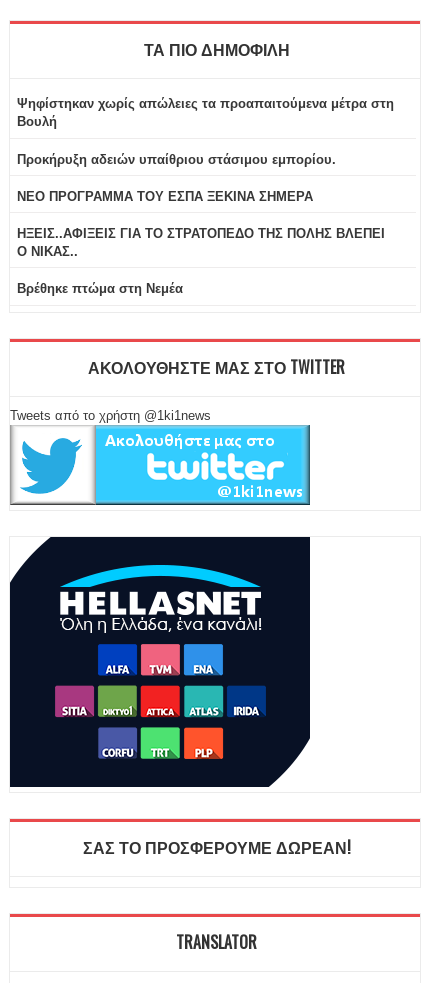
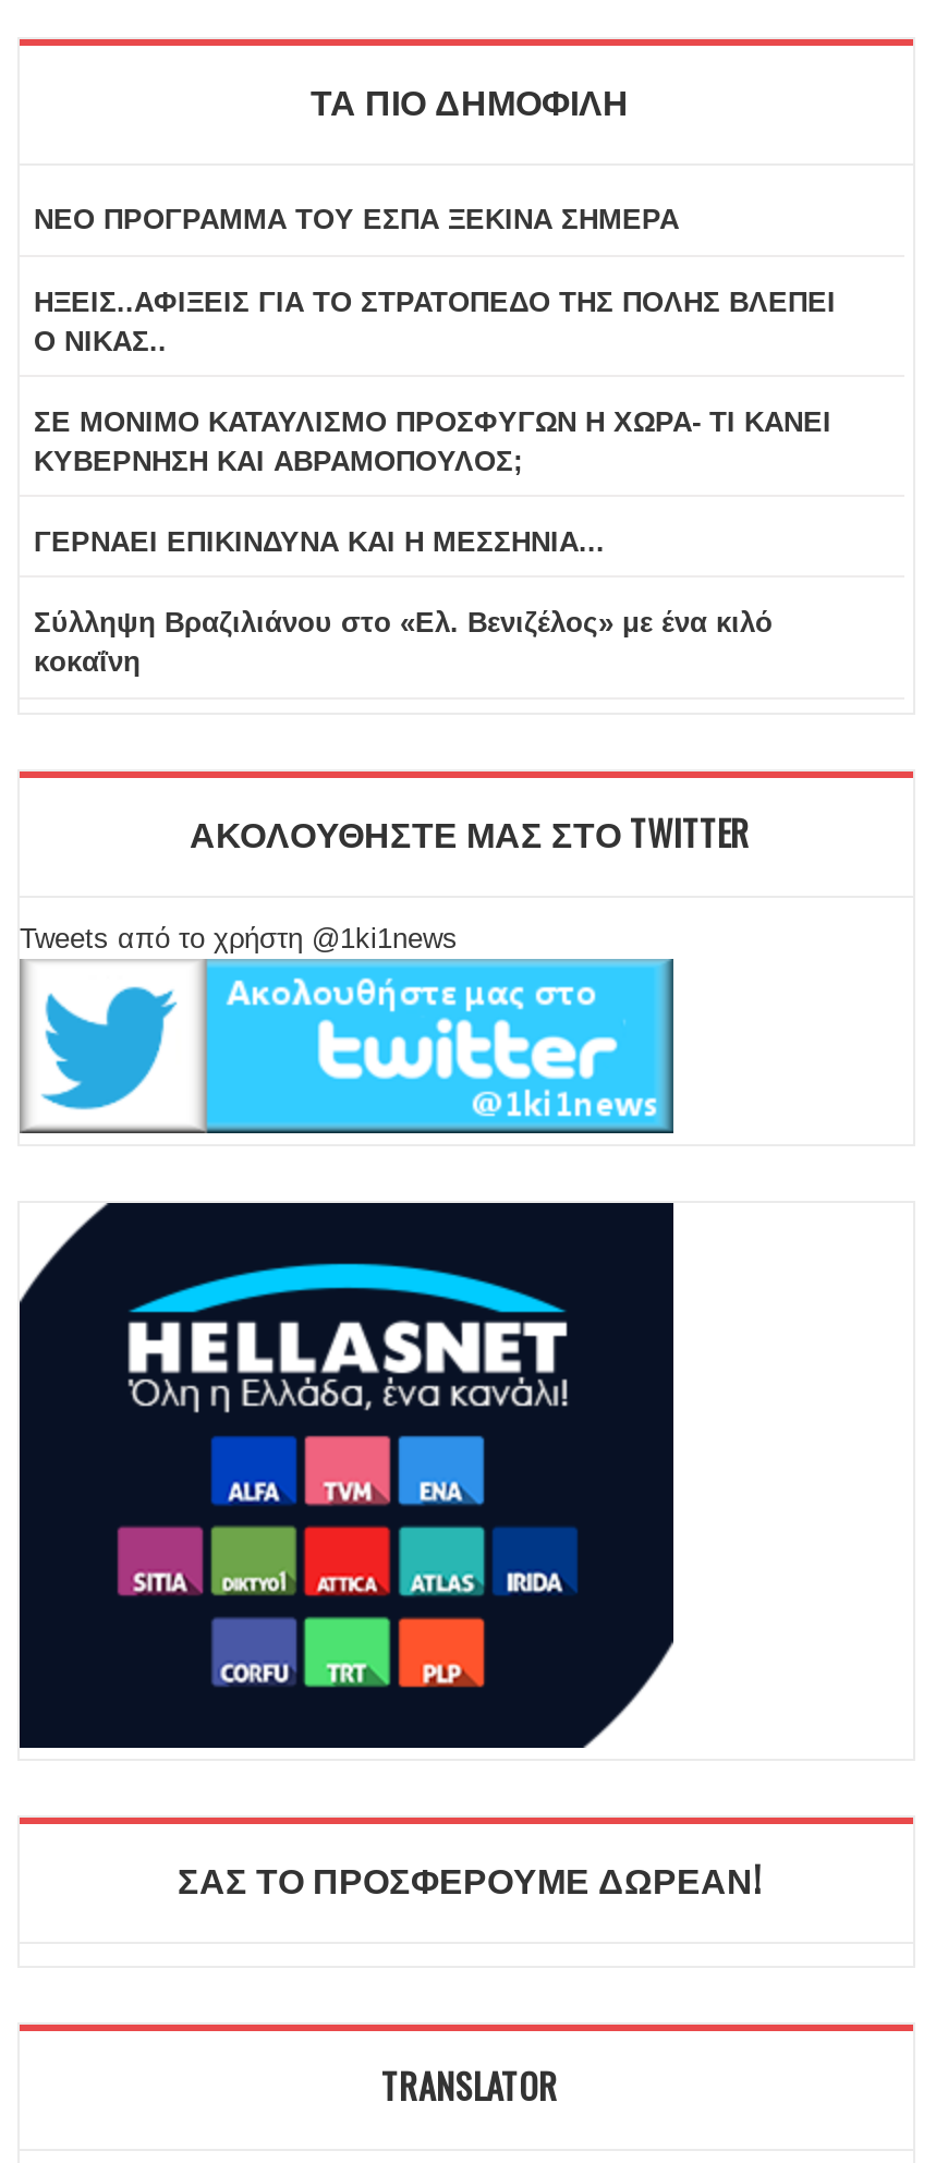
- Ψηφίστηκαν χωρίς απώλειες τα προαπαιτούμενα μέτρα στη
- Βουλή
- Προκήρυξη αδειών υπαίθριου στάσιμου εμπορίου.

moved up: ΝΕΟ ΠΡΟΓΡΑΜΜΑ ΤΟΥ ΕΣΠΑ ΞΕΚΙΝΑ ΣΗΜΕΡΑ | ΗΞΕΙΣ..ΑΦΙΞΕΙΣ ΓΙΑ ΤΟ ΣΤΡΑΤΟΠΕΔΟ ΤΗΣ ΠΟΛΗΣ ΒΛΕΠΕΙ | Ο ΝΙΚΑΣ..

- Βρέθηκε πτώμα στη Νεμέα
+ ΣΕ ΜΟΝΙΜΟ ΚΑΤΑΥΛΙΣΜΟ ΠΡΟΣΦΥΓΩΝ Η ΧΩΡΑ- ΤΙ ΚΑΝΕΙ
+ ΚΥΒΕΡΝΗΣΗ ΚΑΙ ΑΒΡΑΜΟΠΟΥΛΟΣ;
+ ΓΕΡΝΑΕΙ ΕΠΙΚΙΝΔΥΝΑ ΚΑΙ Η ΜΕΣΣΗΝΙΑ...
+ Σύλληψη Βραζιλιάνου στο «Ελ. Βενιζέλος» με ένα κιλό
+ κοκαΐνη
